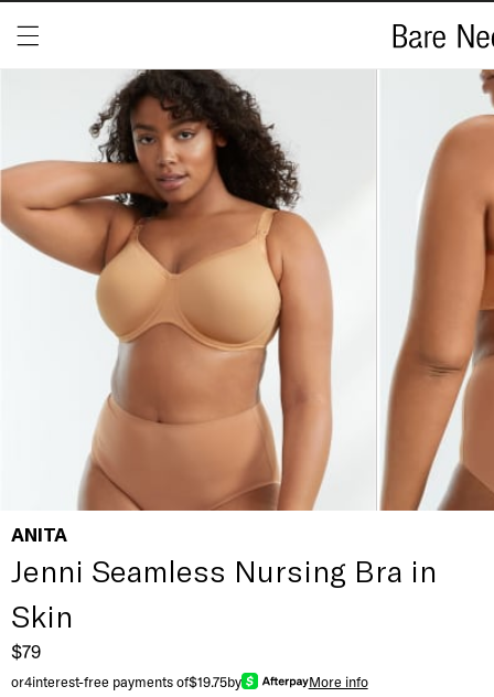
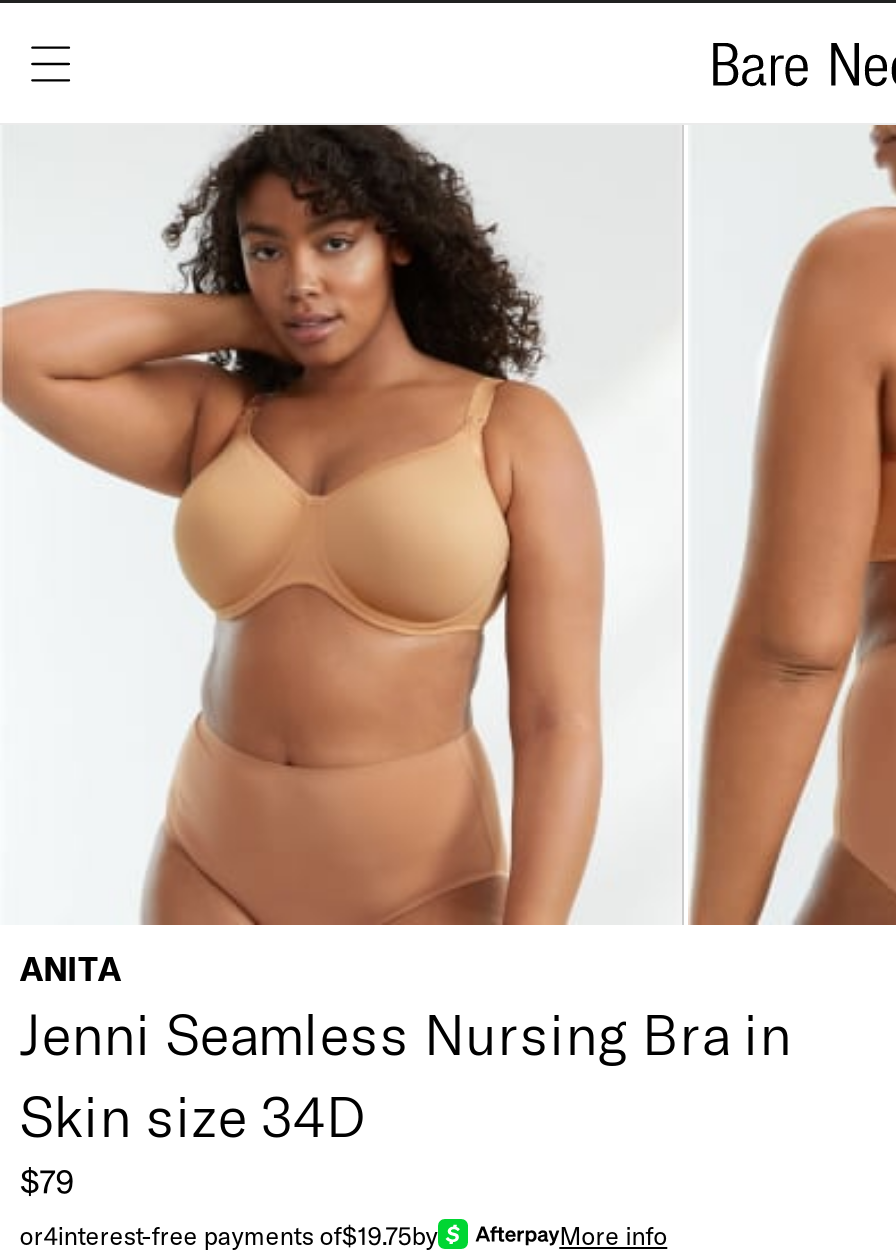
- Skin
+ Skin size 34D
